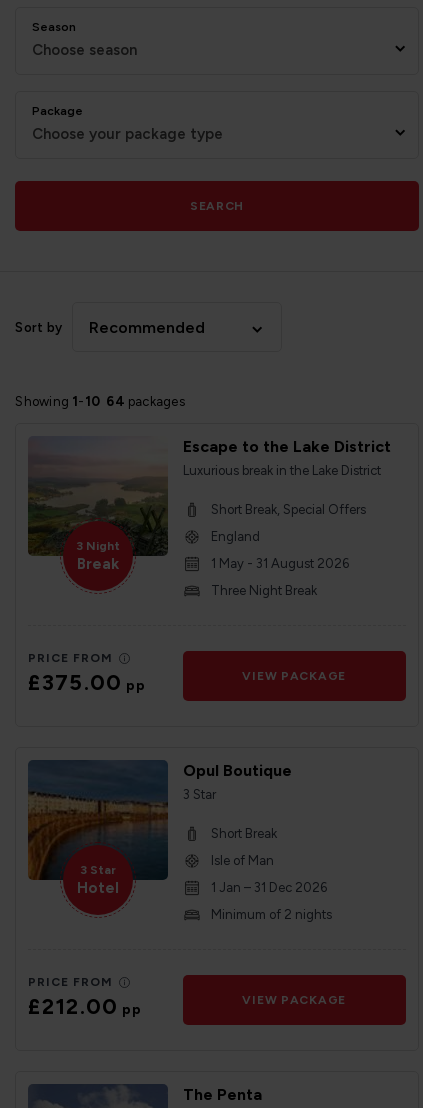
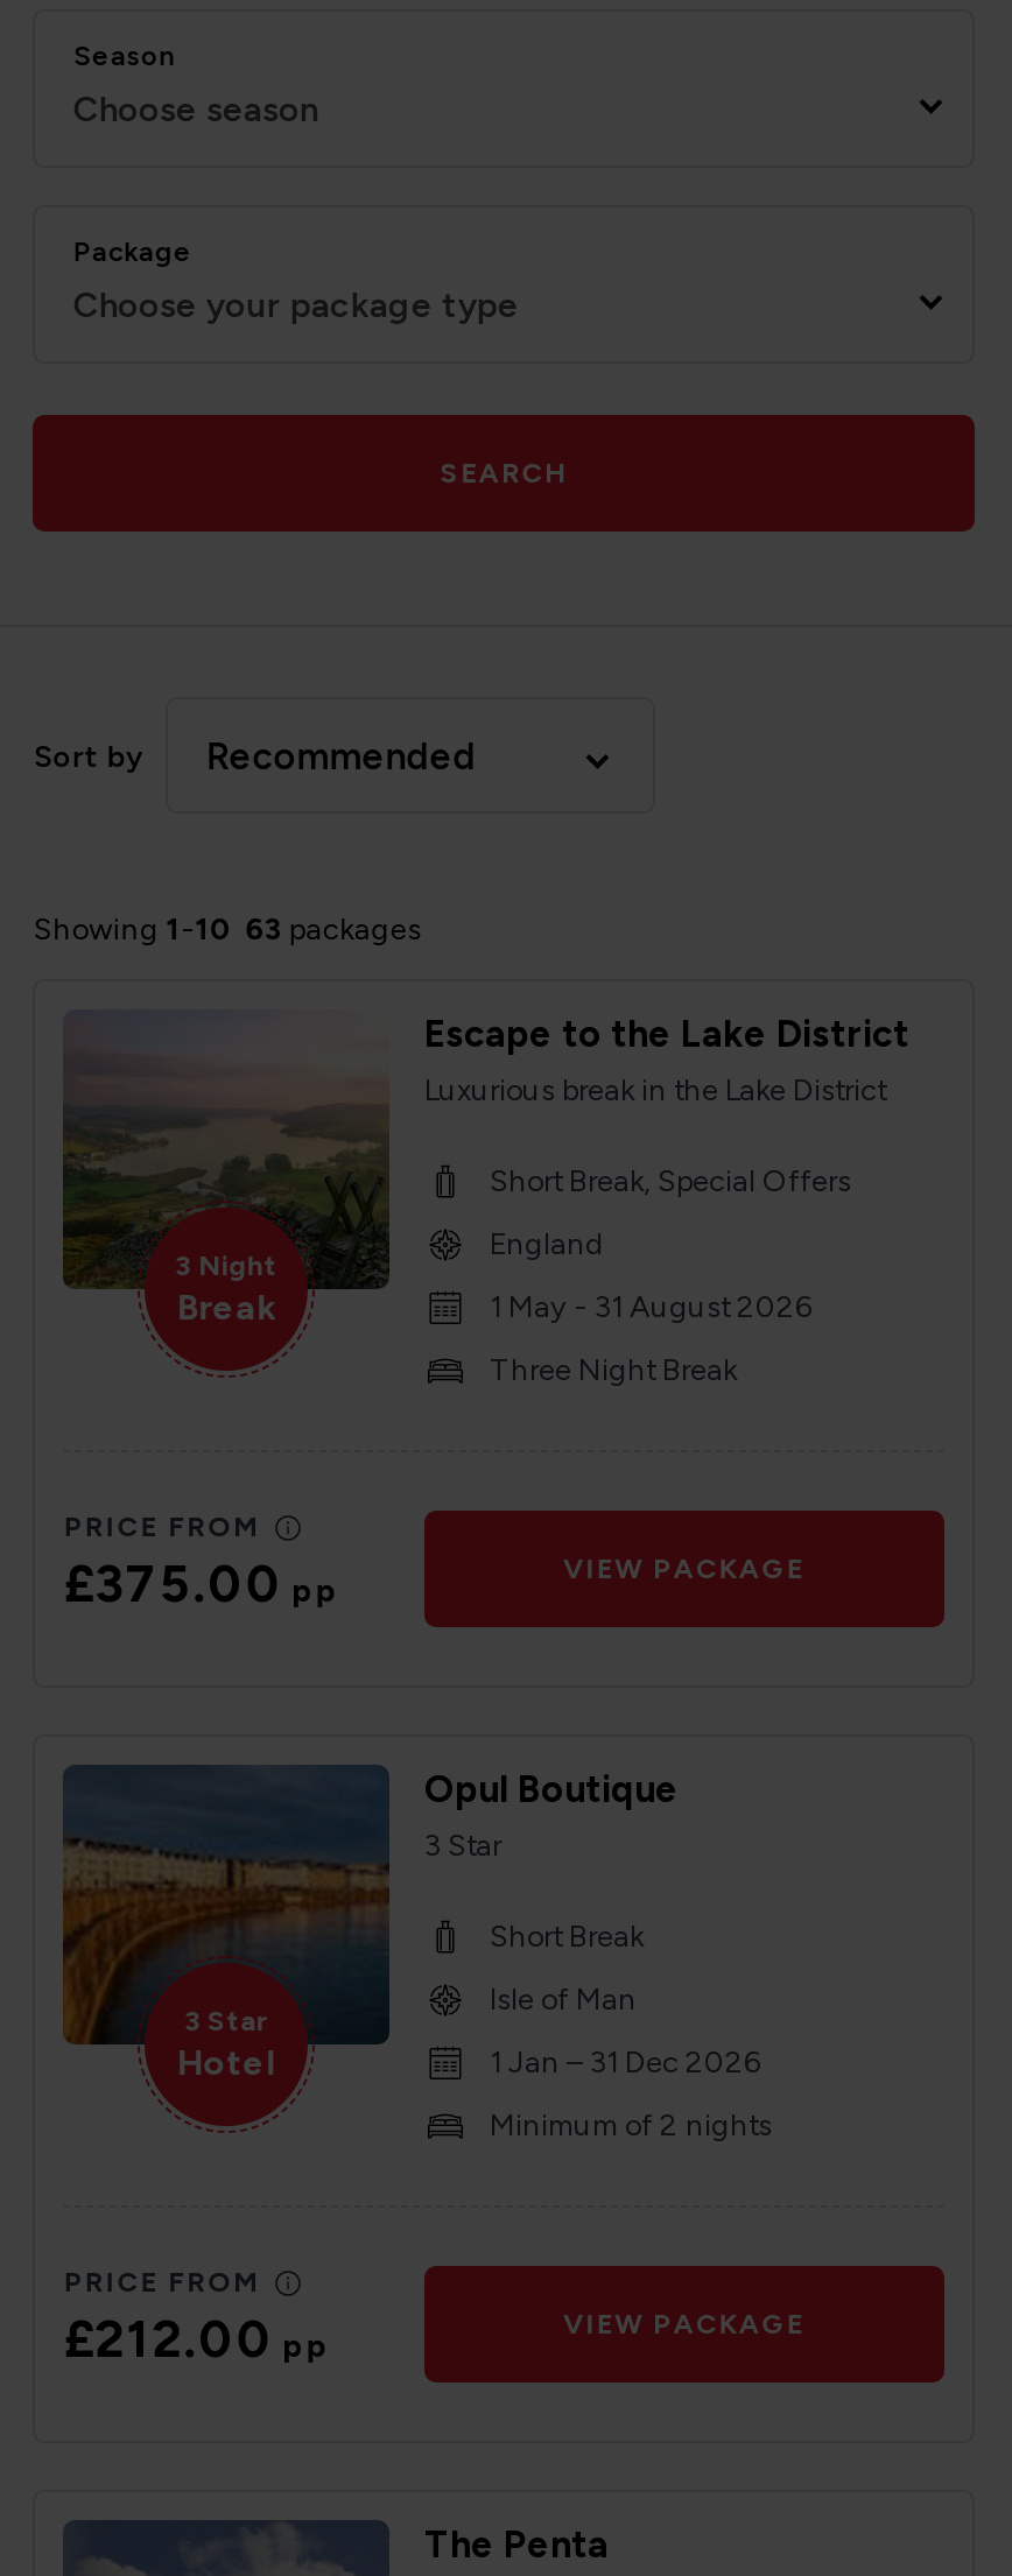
- Showing 1 -10 64 packages
+ Showing 1 -10 63 packages
